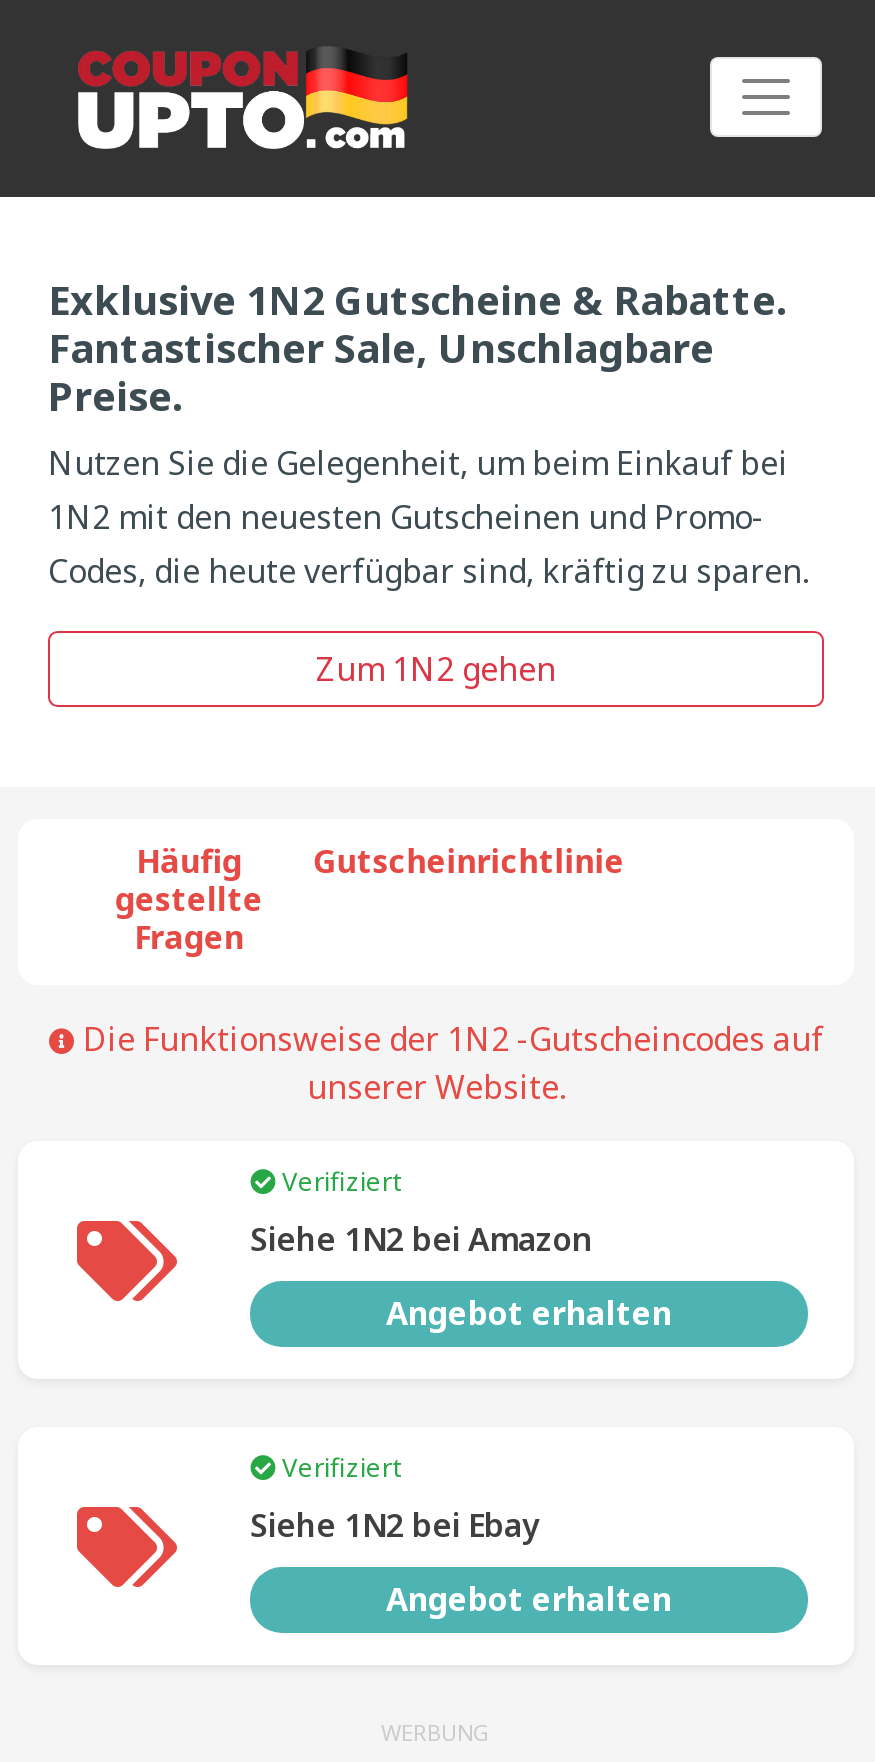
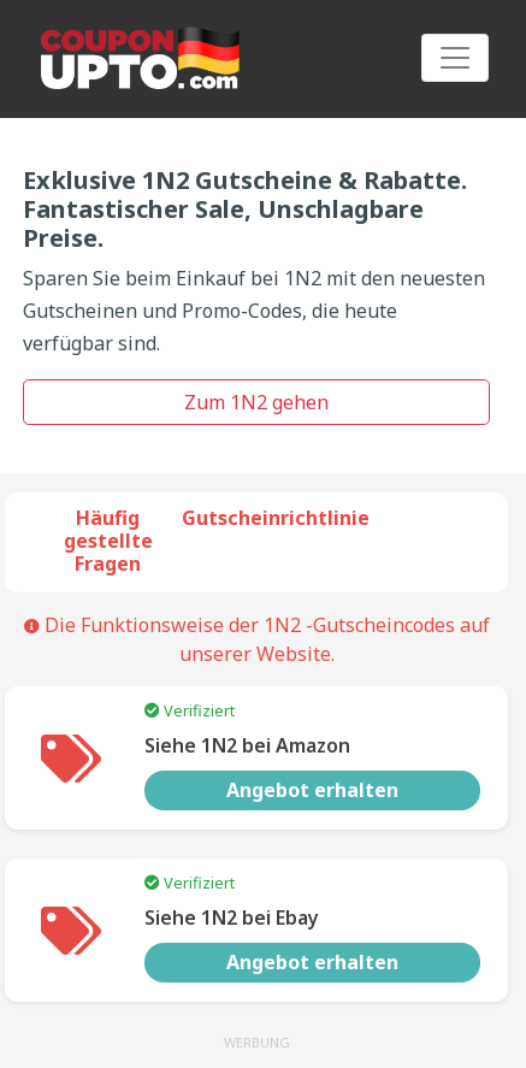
- Nutzen Sie die Gelegenheit, um beim Einkauf bei
- 1N2 mit den neuesten Gutscheinen und Promo-
- Codes, die heute verfügbar sind, kräftig zu sparen.
+ Sparen Sie beim Einkauf bei 1N2 mit den neuesten
+ Gutscheinen und Promo-Codes, die heute
+ verfügbar sind.
